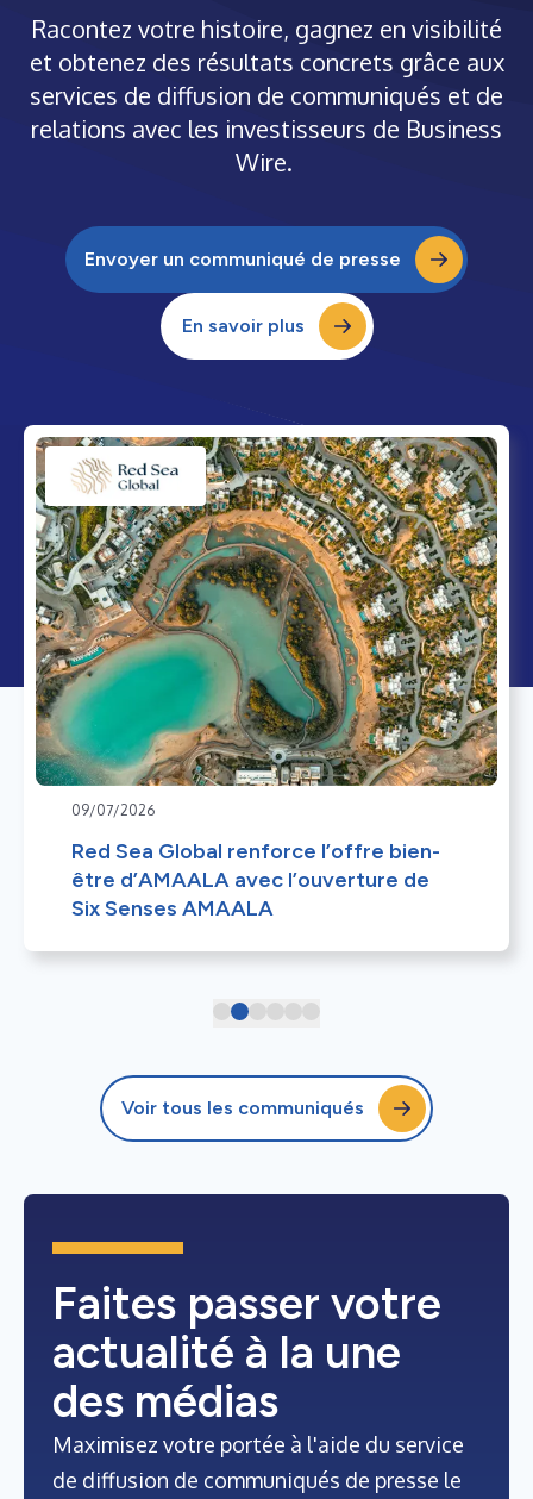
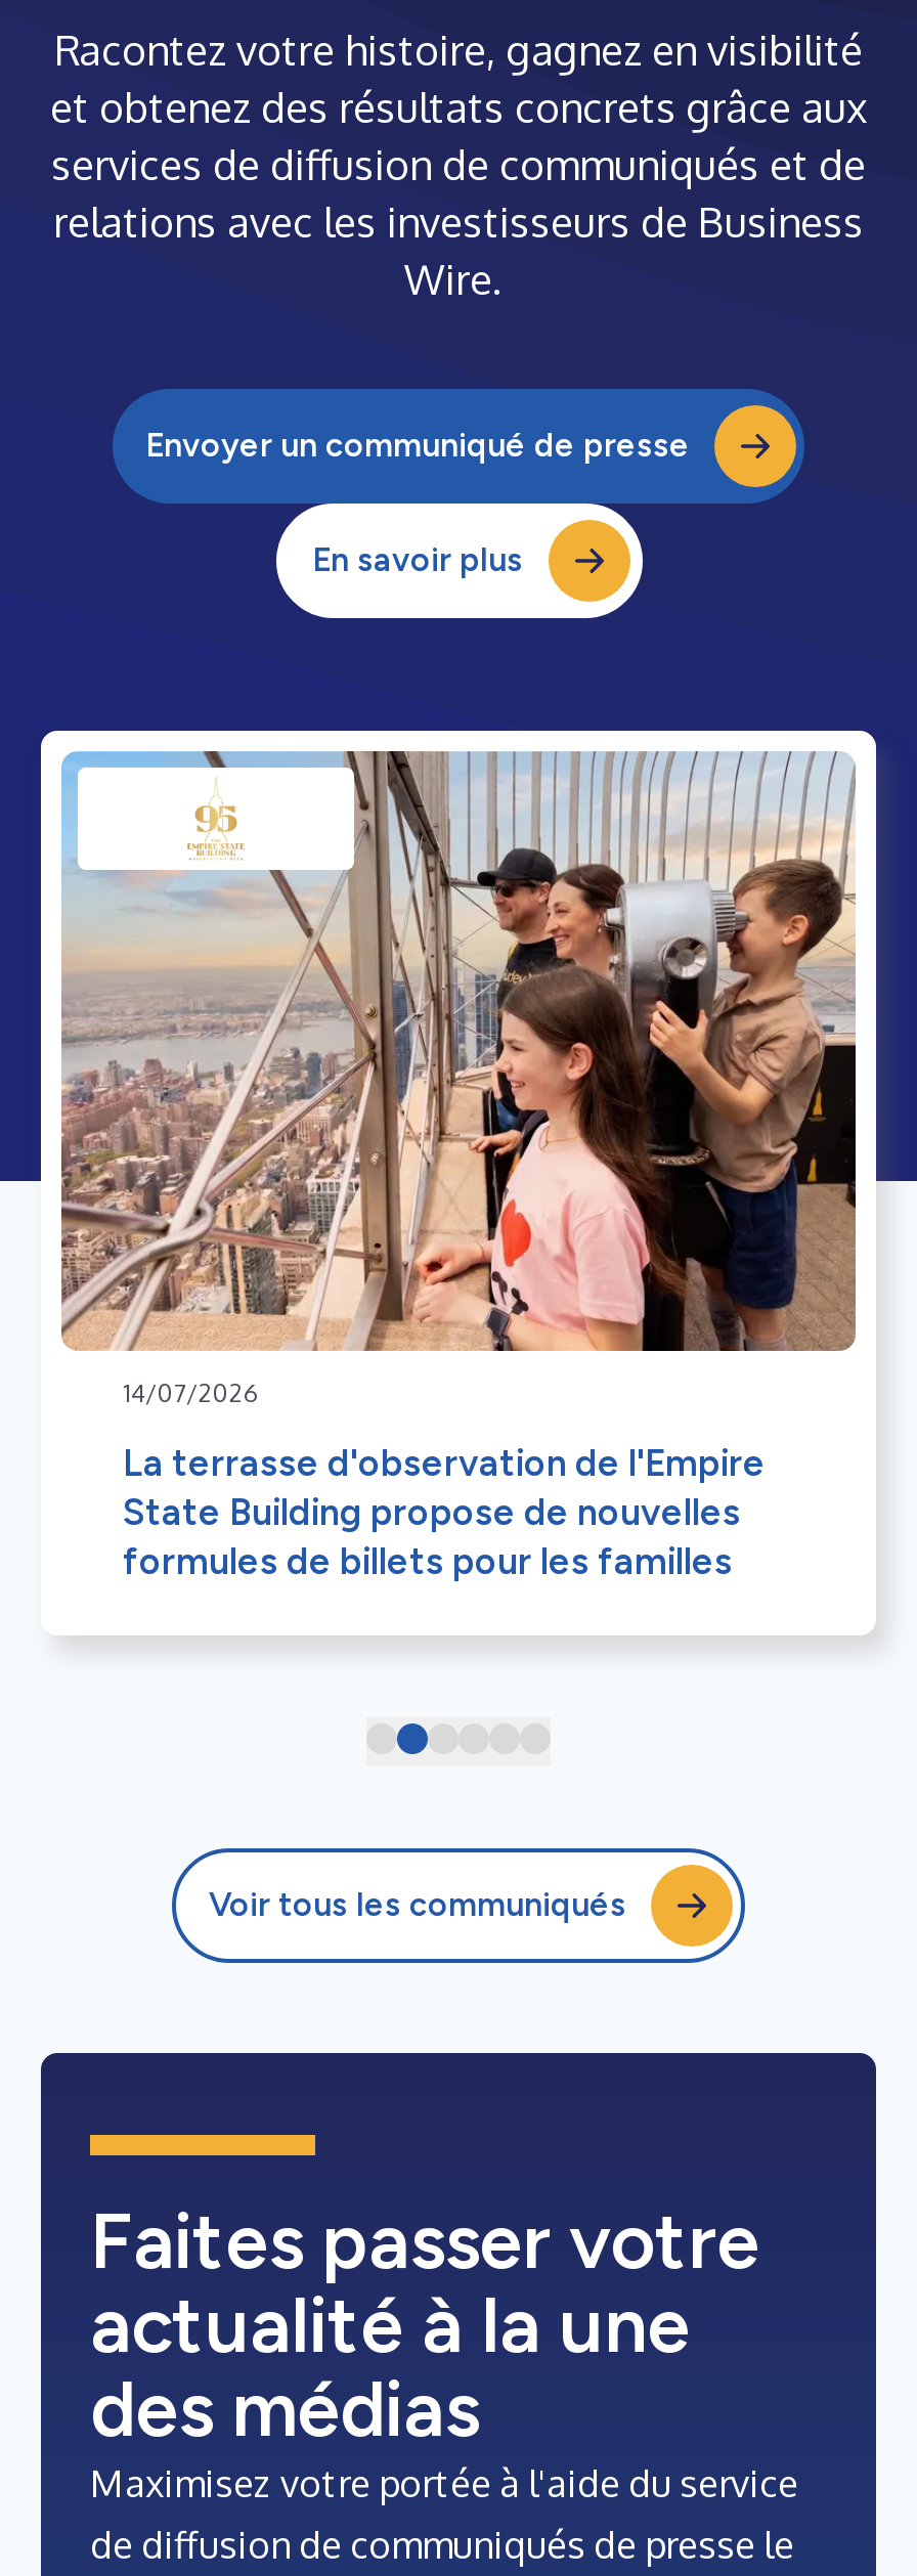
- [image]
- 09/07/2026
+ [image]
+ 14/07/2026

- Red Sea Global renforce l’offre bien-
- être d’AMAALA avec l’ouverture de
- Six Senses AMAALA
+ La terrasse d'observation de l'Empire
+ State Building propose de nouvelles
+ formules de billets pour les familles
